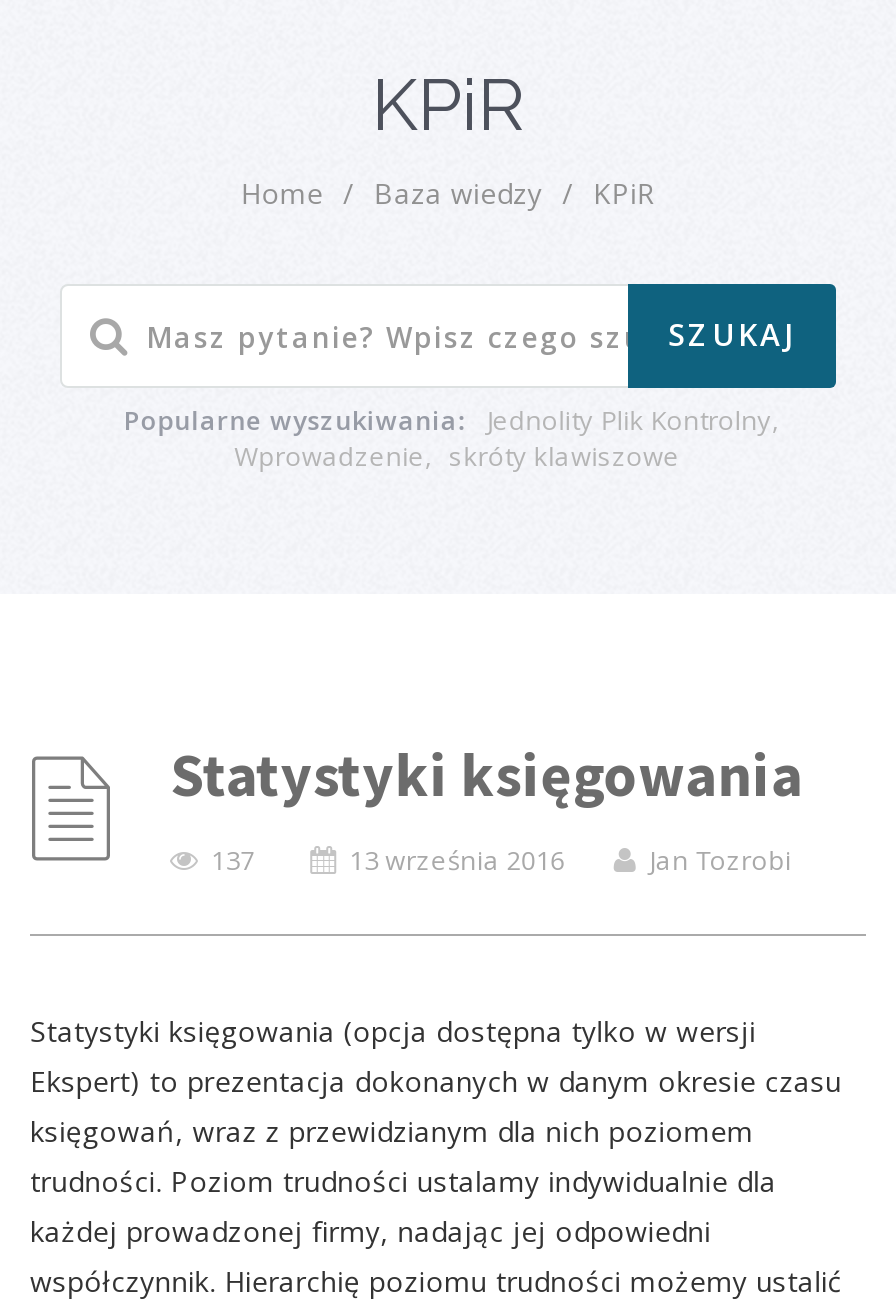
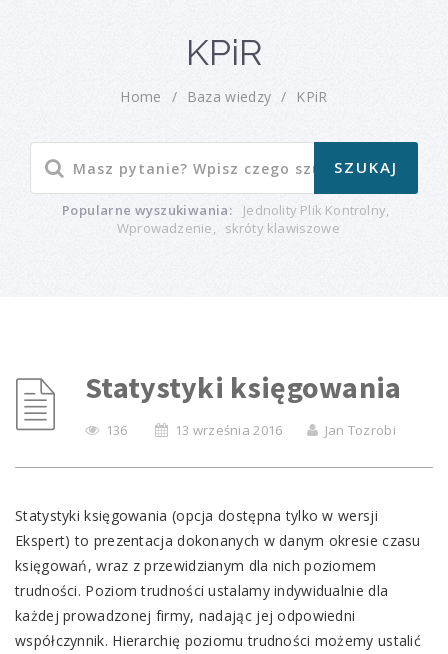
- 137
+ 136
